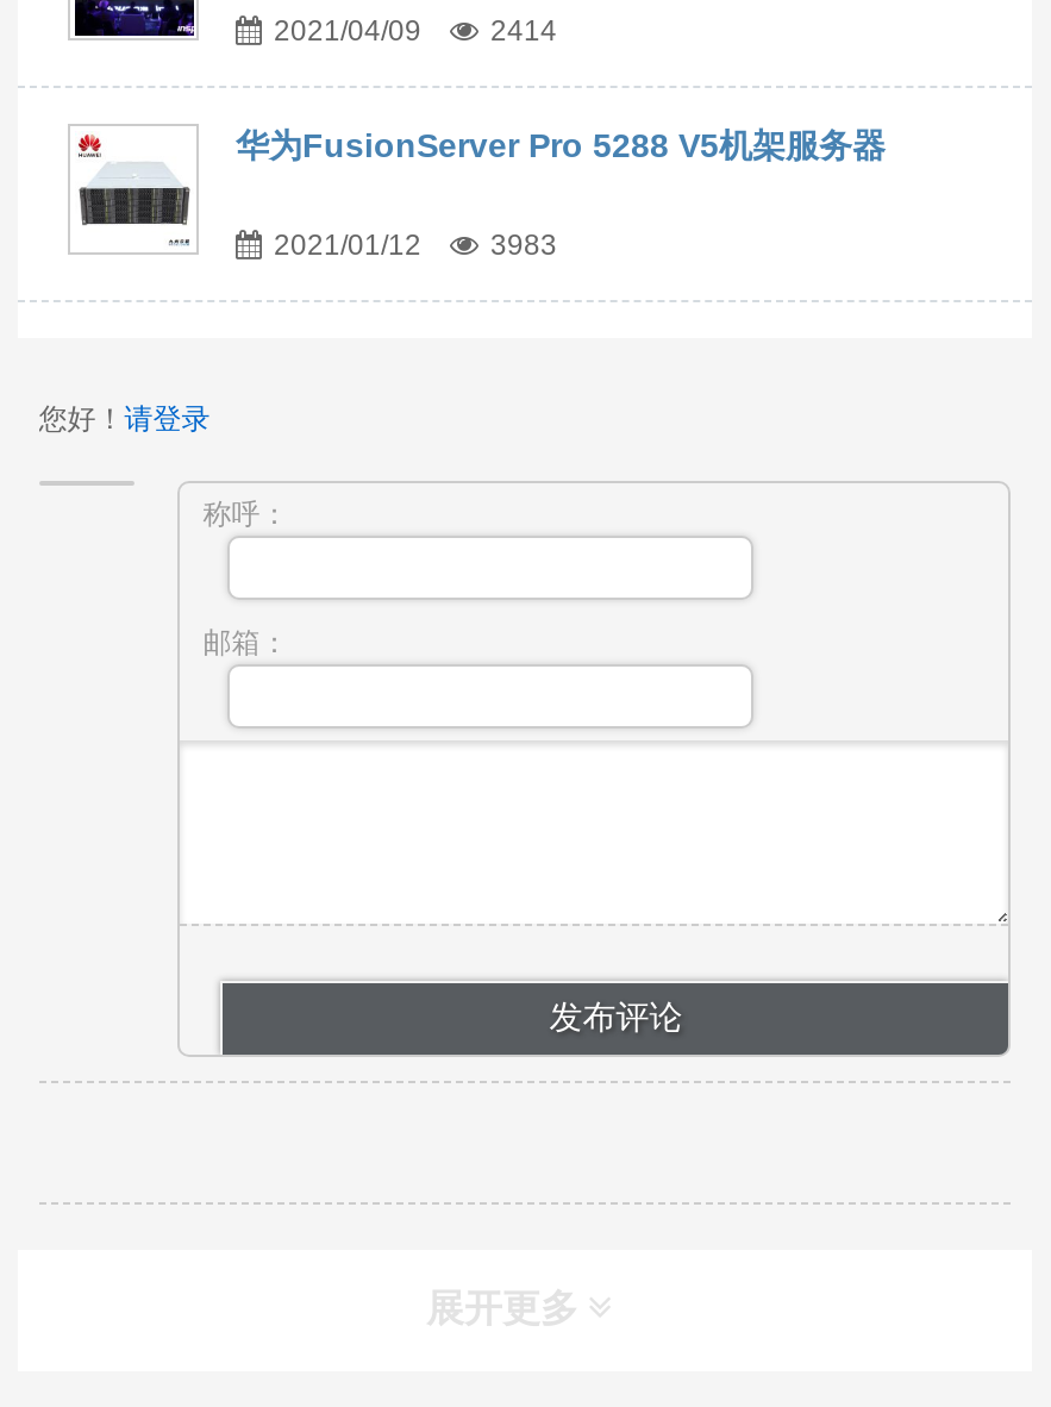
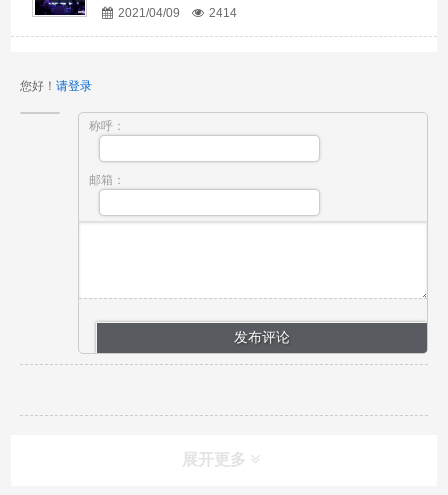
- [image]
- 华为FusionServer Pro 5288 V5机架服务器
- 2021/01/12
- 3983
